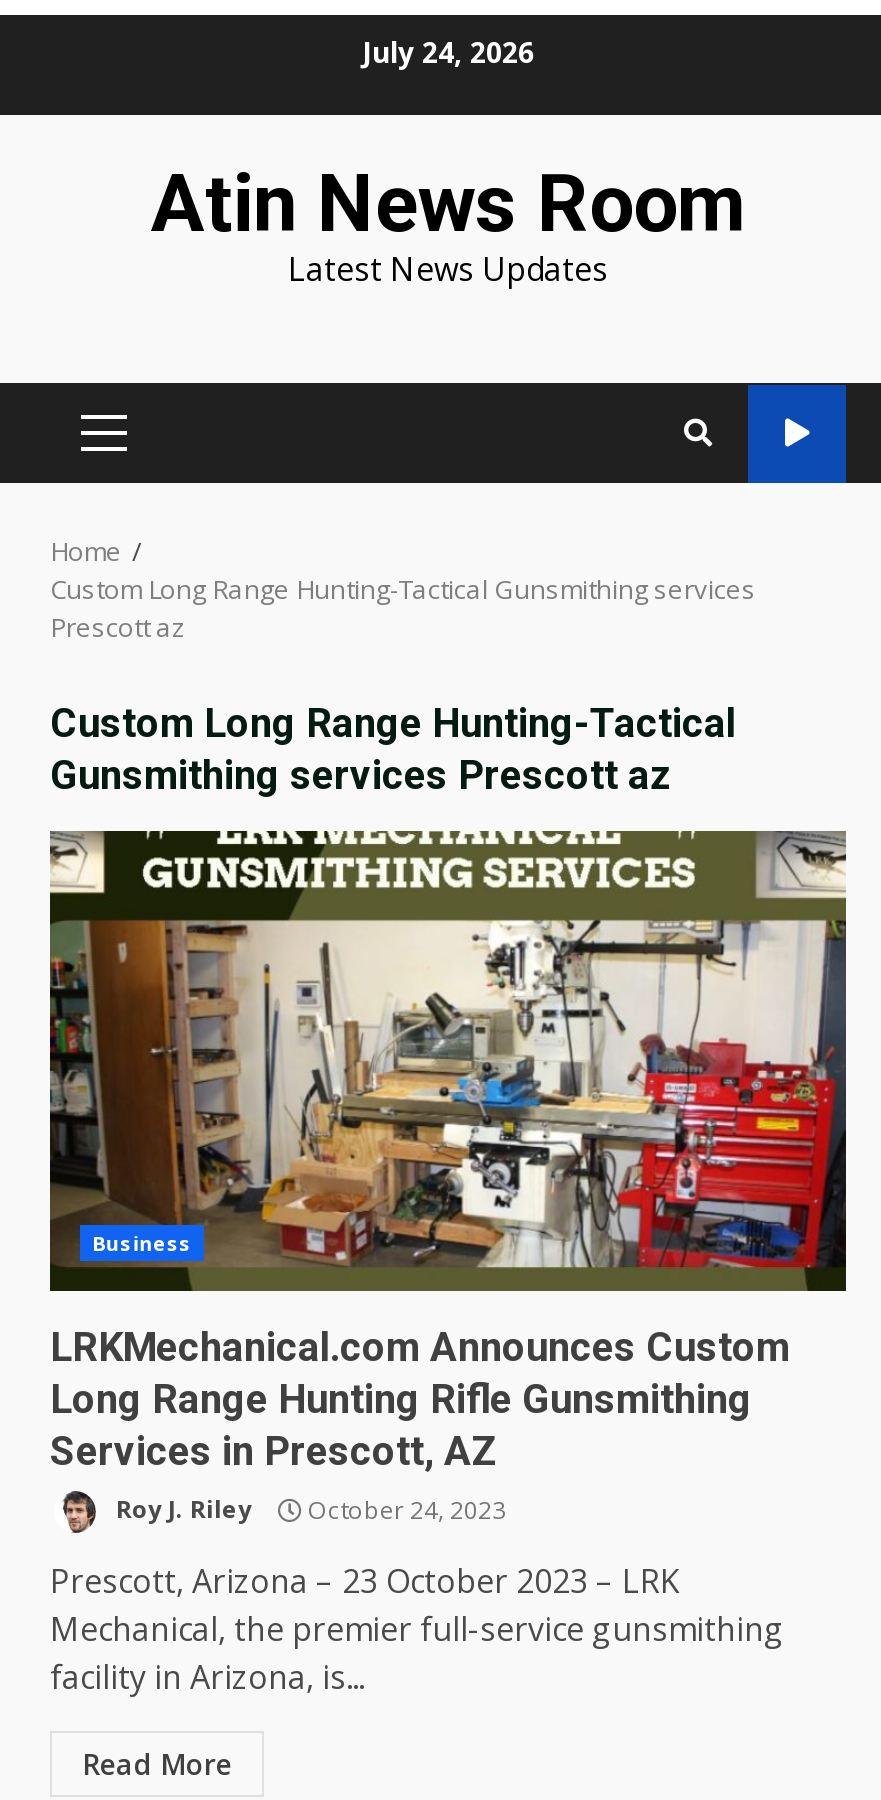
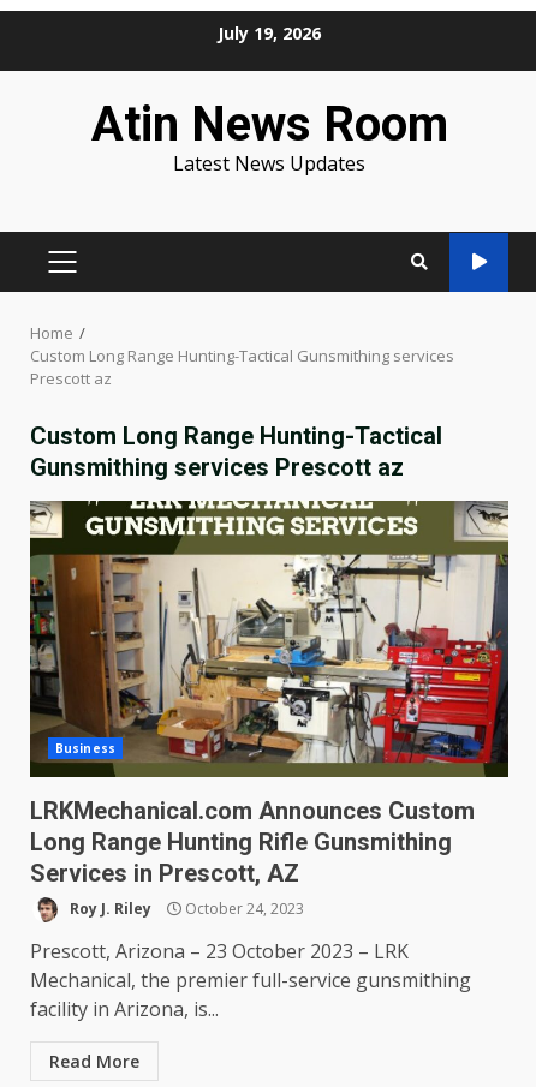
- July 24, 2026
+ July 19, 2026
